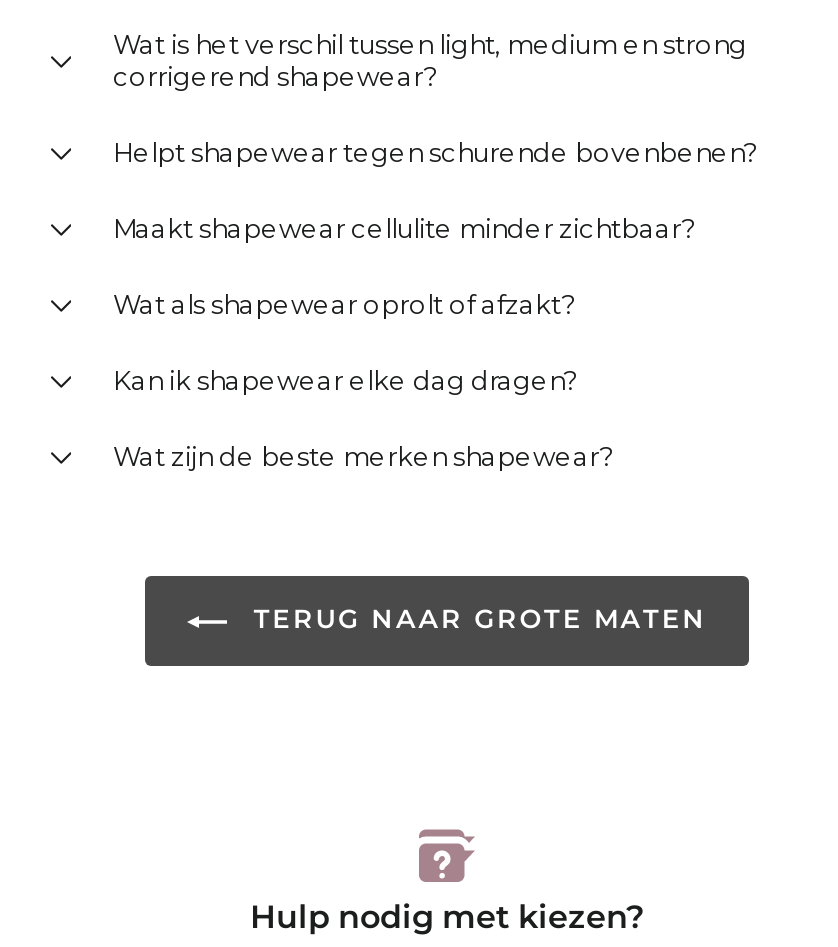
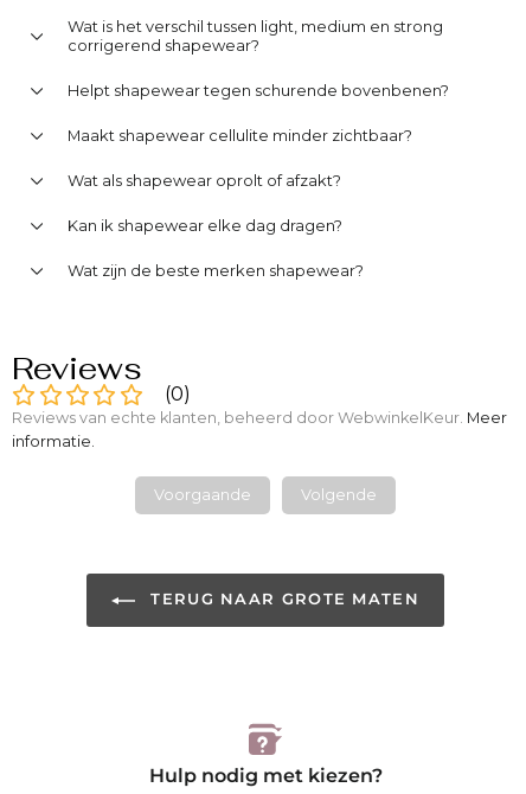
+ Reviews
+ (0)
+ Reviews van echte klanten, beheerd door WebwinkelKeur. Meer
+ informatie.
+ Voorgaande
+ Volgende
